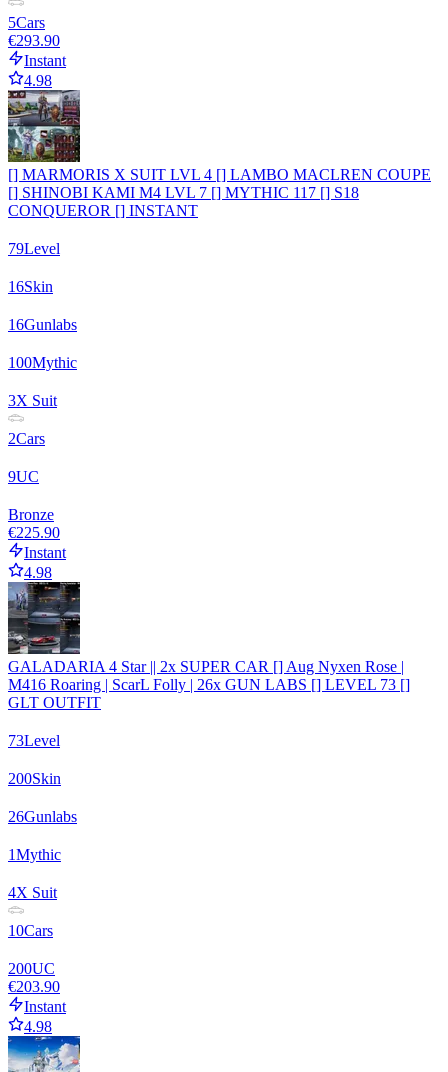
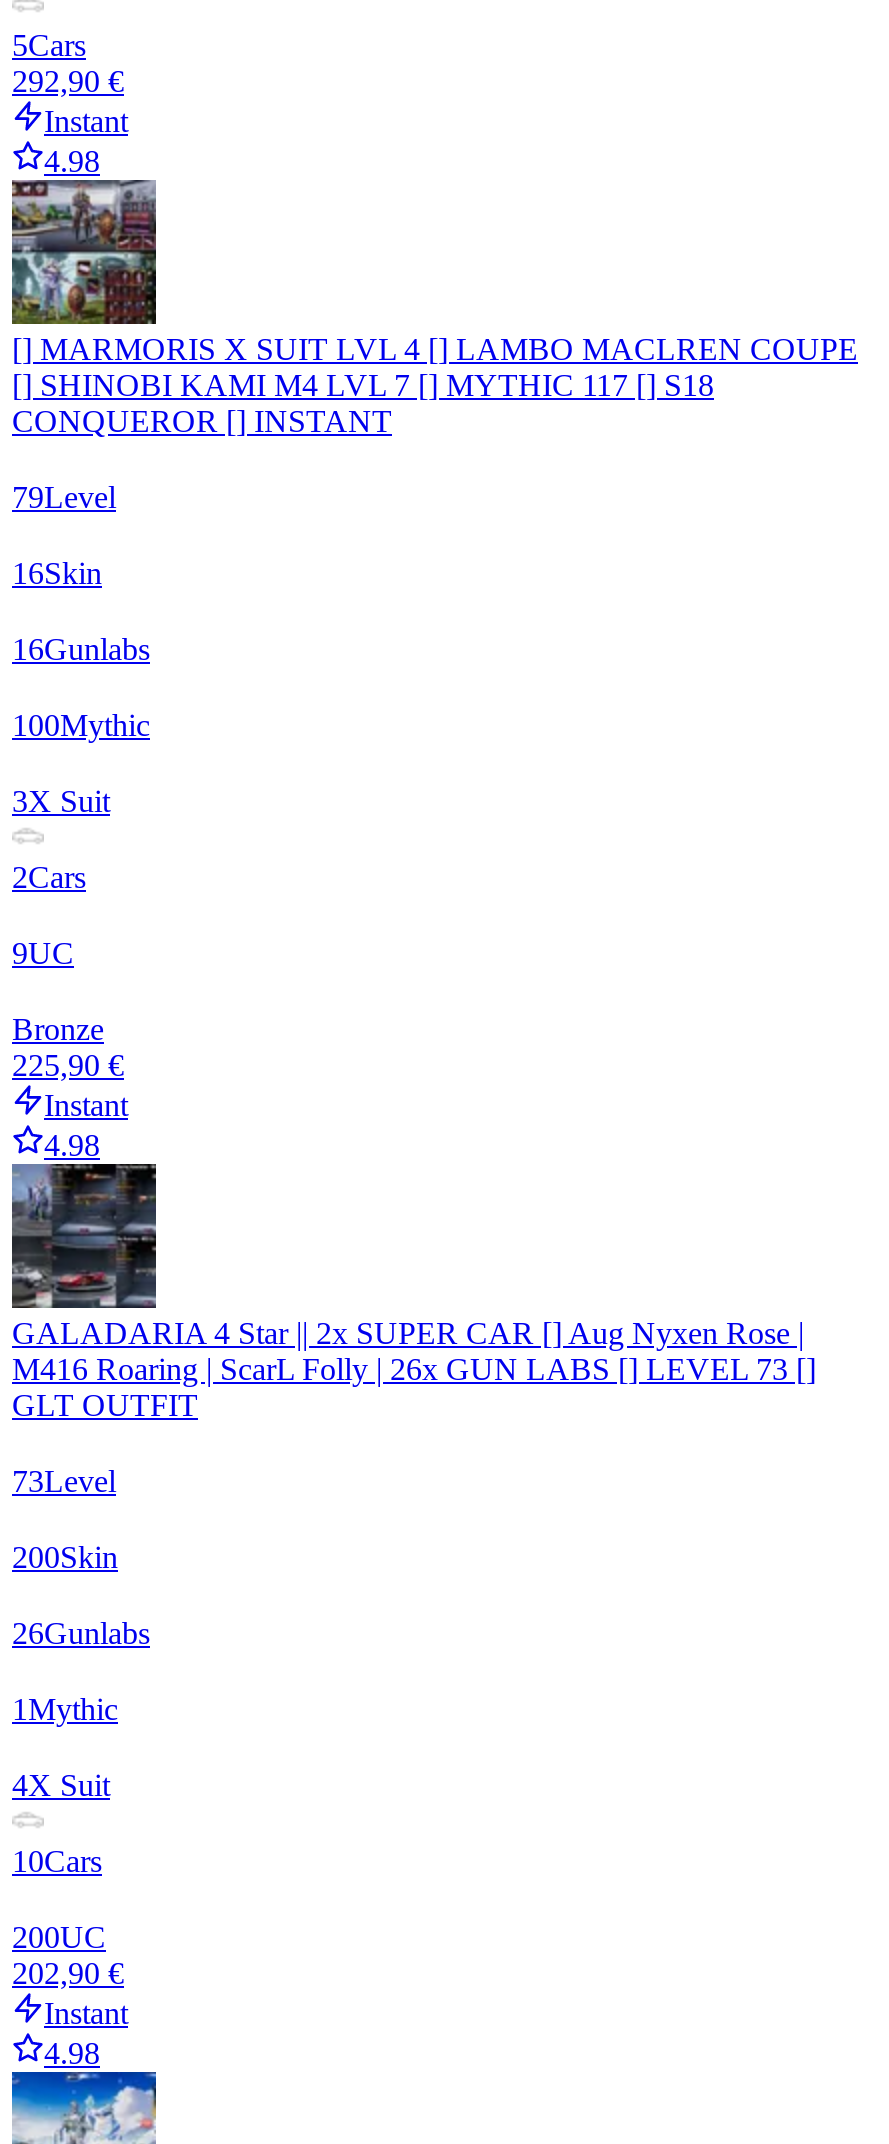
- €293.90
+ 292,90 €

- €225.90
+ 225,90 €

- €203.90
+ 202,90 €
